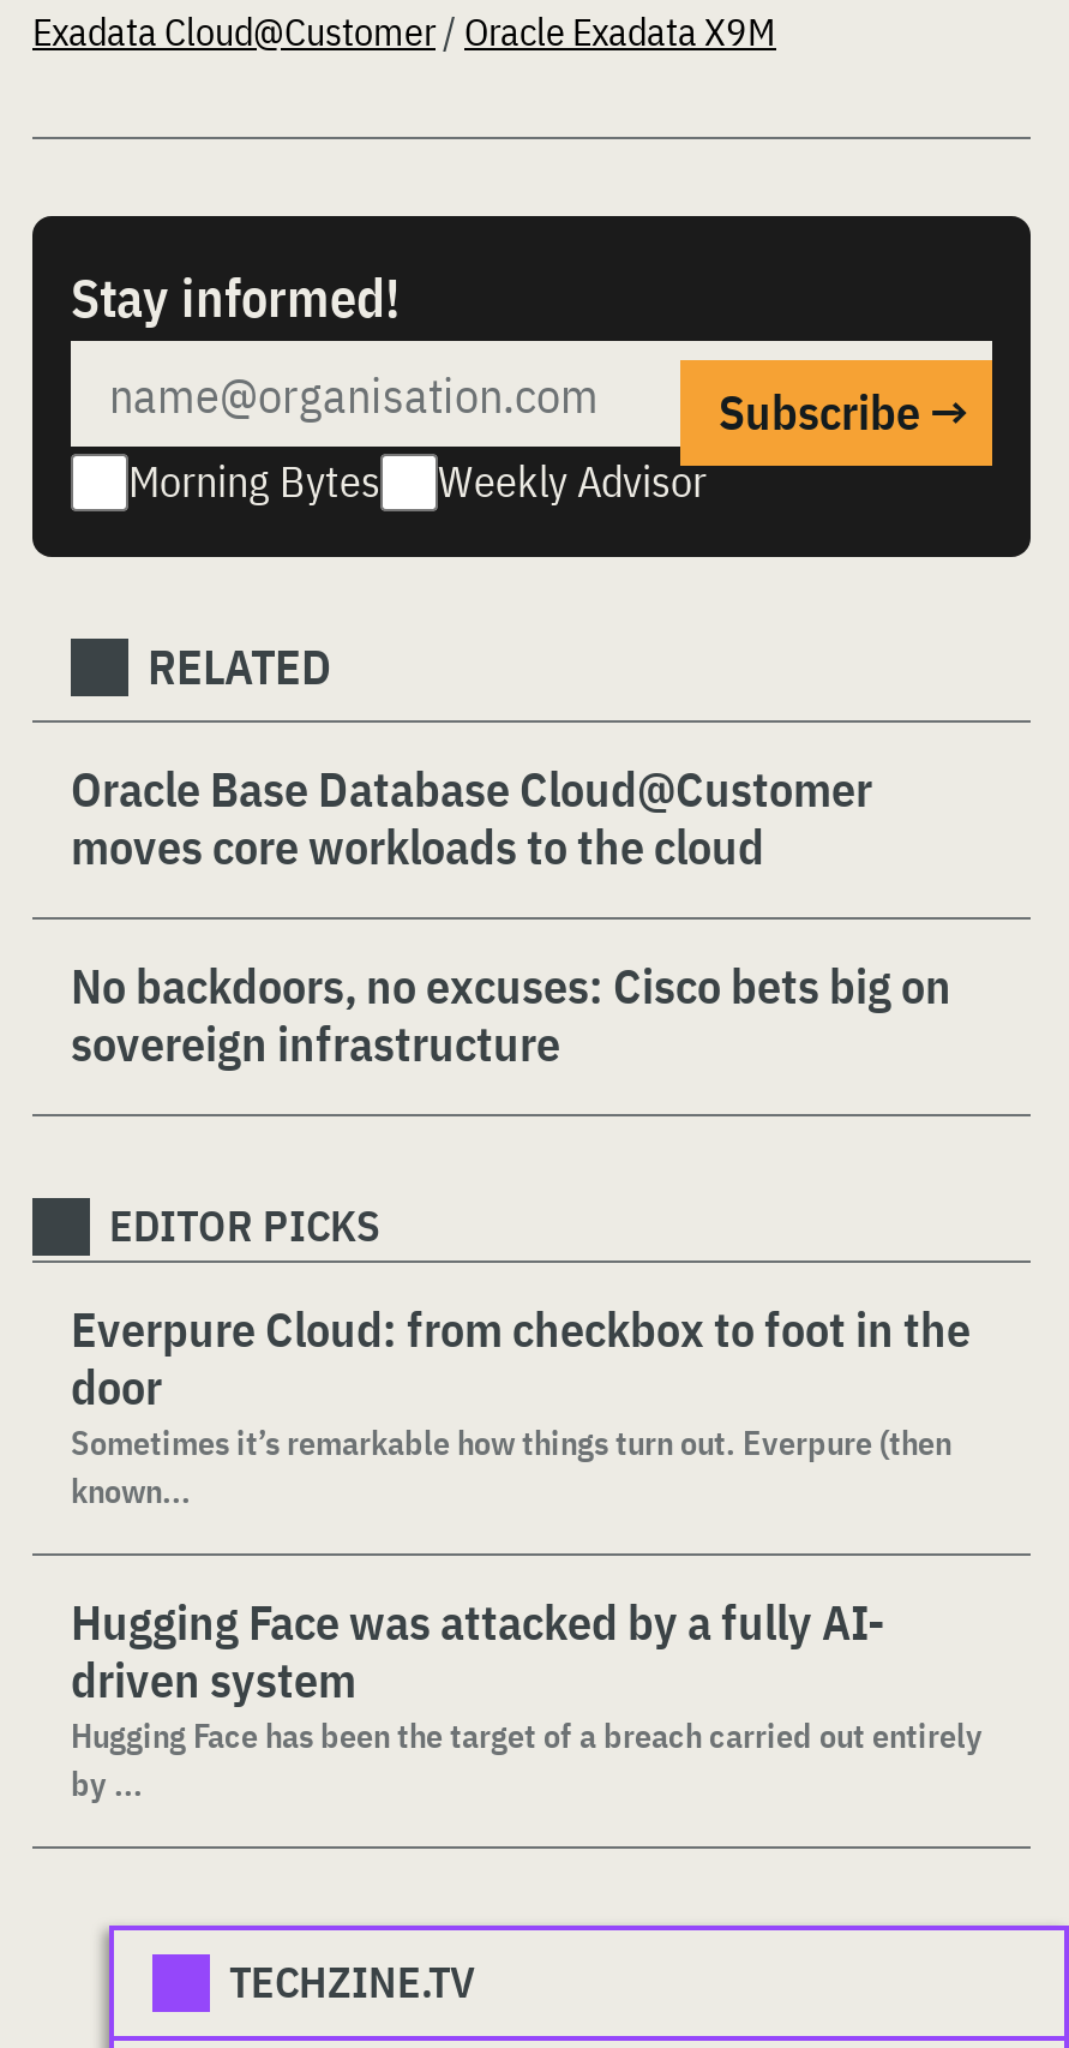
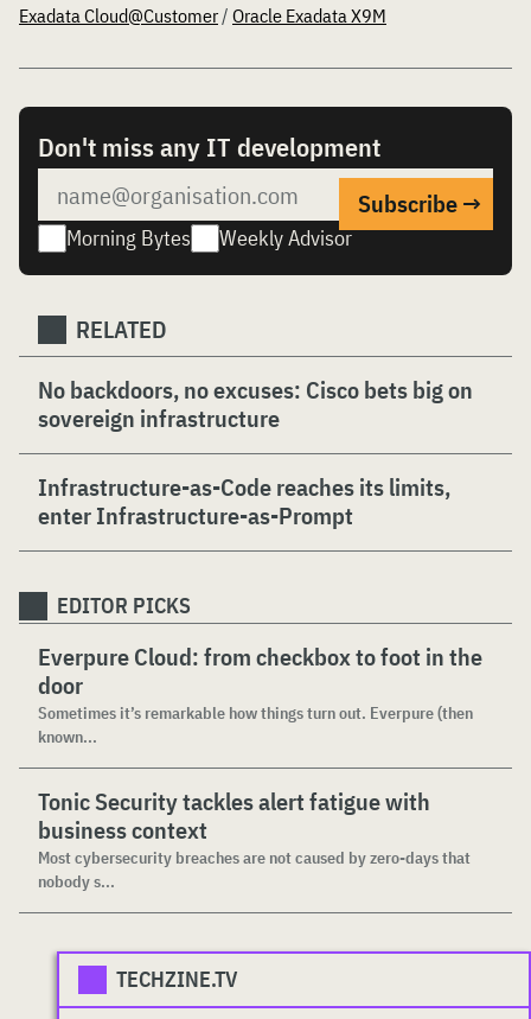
- Stay informed!
+ Don't miss any IT development

- Oracle Base Database Cloud@Customer
- moves core workloads to the cloud

moved up: No backdoors, no excuses: Cisco bets big on | sovereign infrastructure

+ Infrastructure-as-Code reaches its limits,
+ enter Infrastructure-as-Prompt

- Hugging Face was attacked by a fully AI-
- driven system
- Hugging Face has been the target of a breach carried out entirely
- by ...
+ Tonic Security tackles alert fatigue with
+ business context
+ Most cybersecurity breaches are not caused by zero-days that
+ nobody s...
